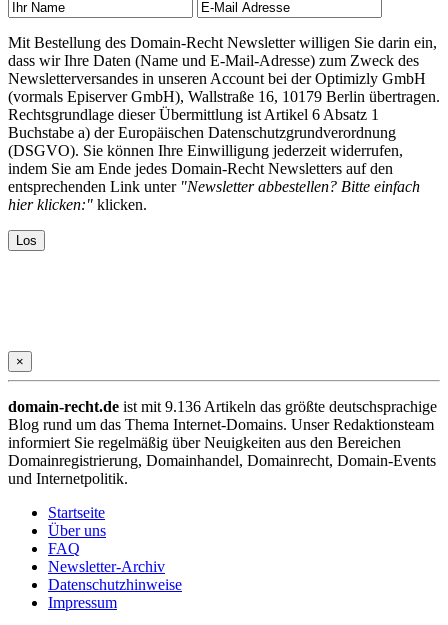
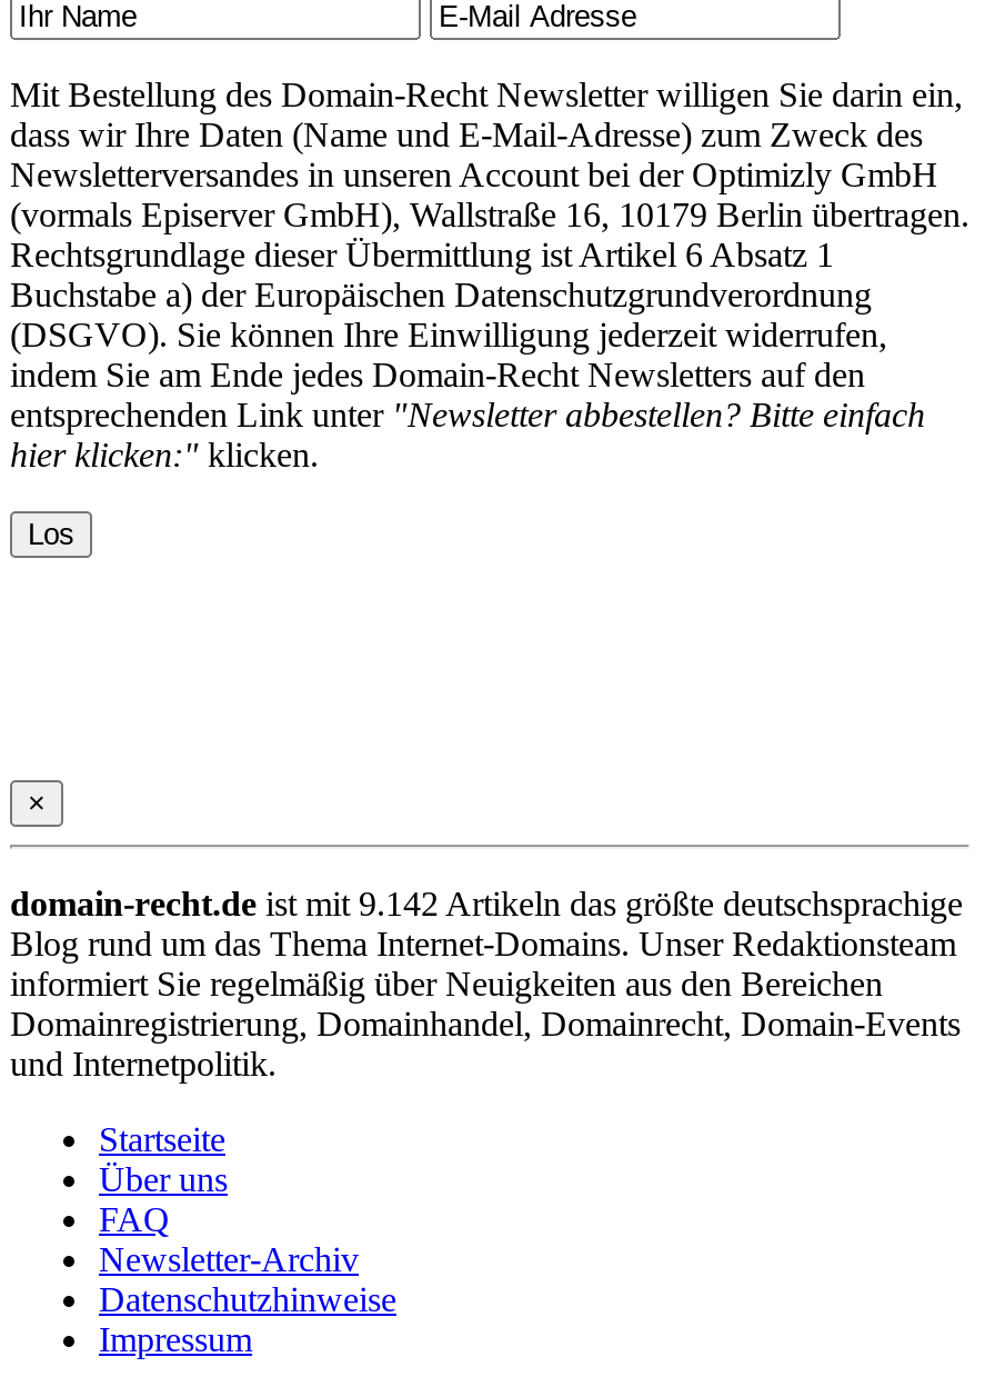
- domain-recht.de ist mit 9.136 Artikeln das größte deutschsprachige
+ domain-recht.de ist mit 9.142 Artikeln das größte deutschsprachige
